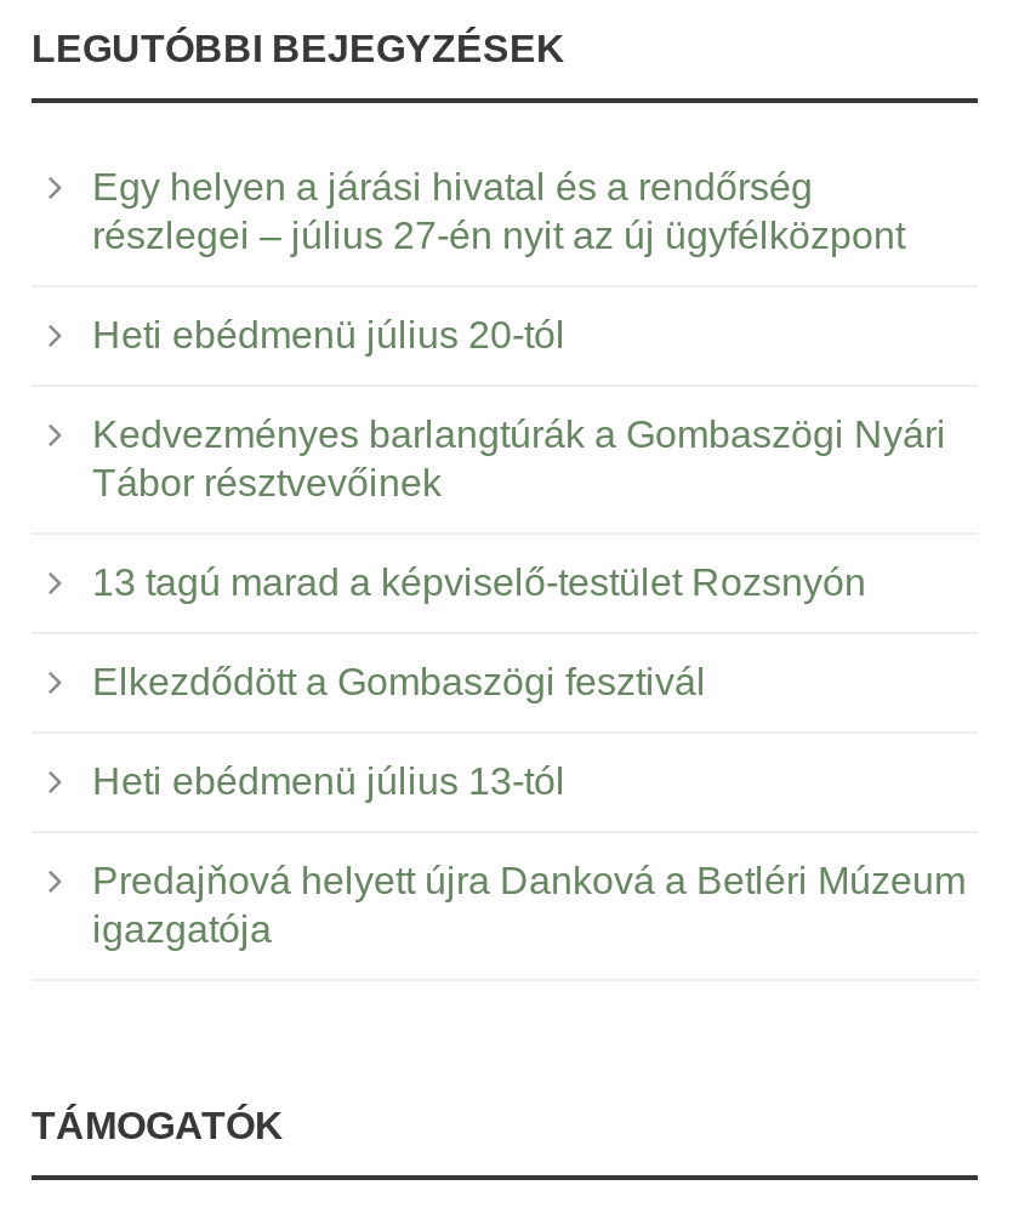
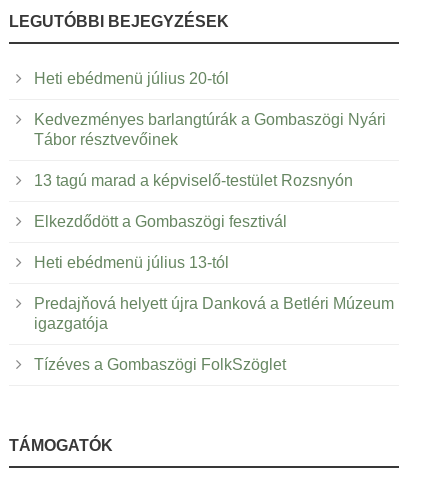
- Egy helyen a járási hivatal és a rendőrség
- részlegei – július 27-én nyit az új ügyfélközpont

moved up: Heti ebédmenü július 20-tól | Kedvezményes barlangtúrák a Gombaszögi Nyári | Tábor résztvevőinek | 13 tagú marad a képviselő-testület Rozsnyón | Elkezdődött a Gombaszögi fesztivál | Heti ebédmenü július 13-tól | Predajňová helyett újra Danková a Betléri Múzeum | igazgatója

+ Tízéves a Gombaszögi FolkSzöglet
